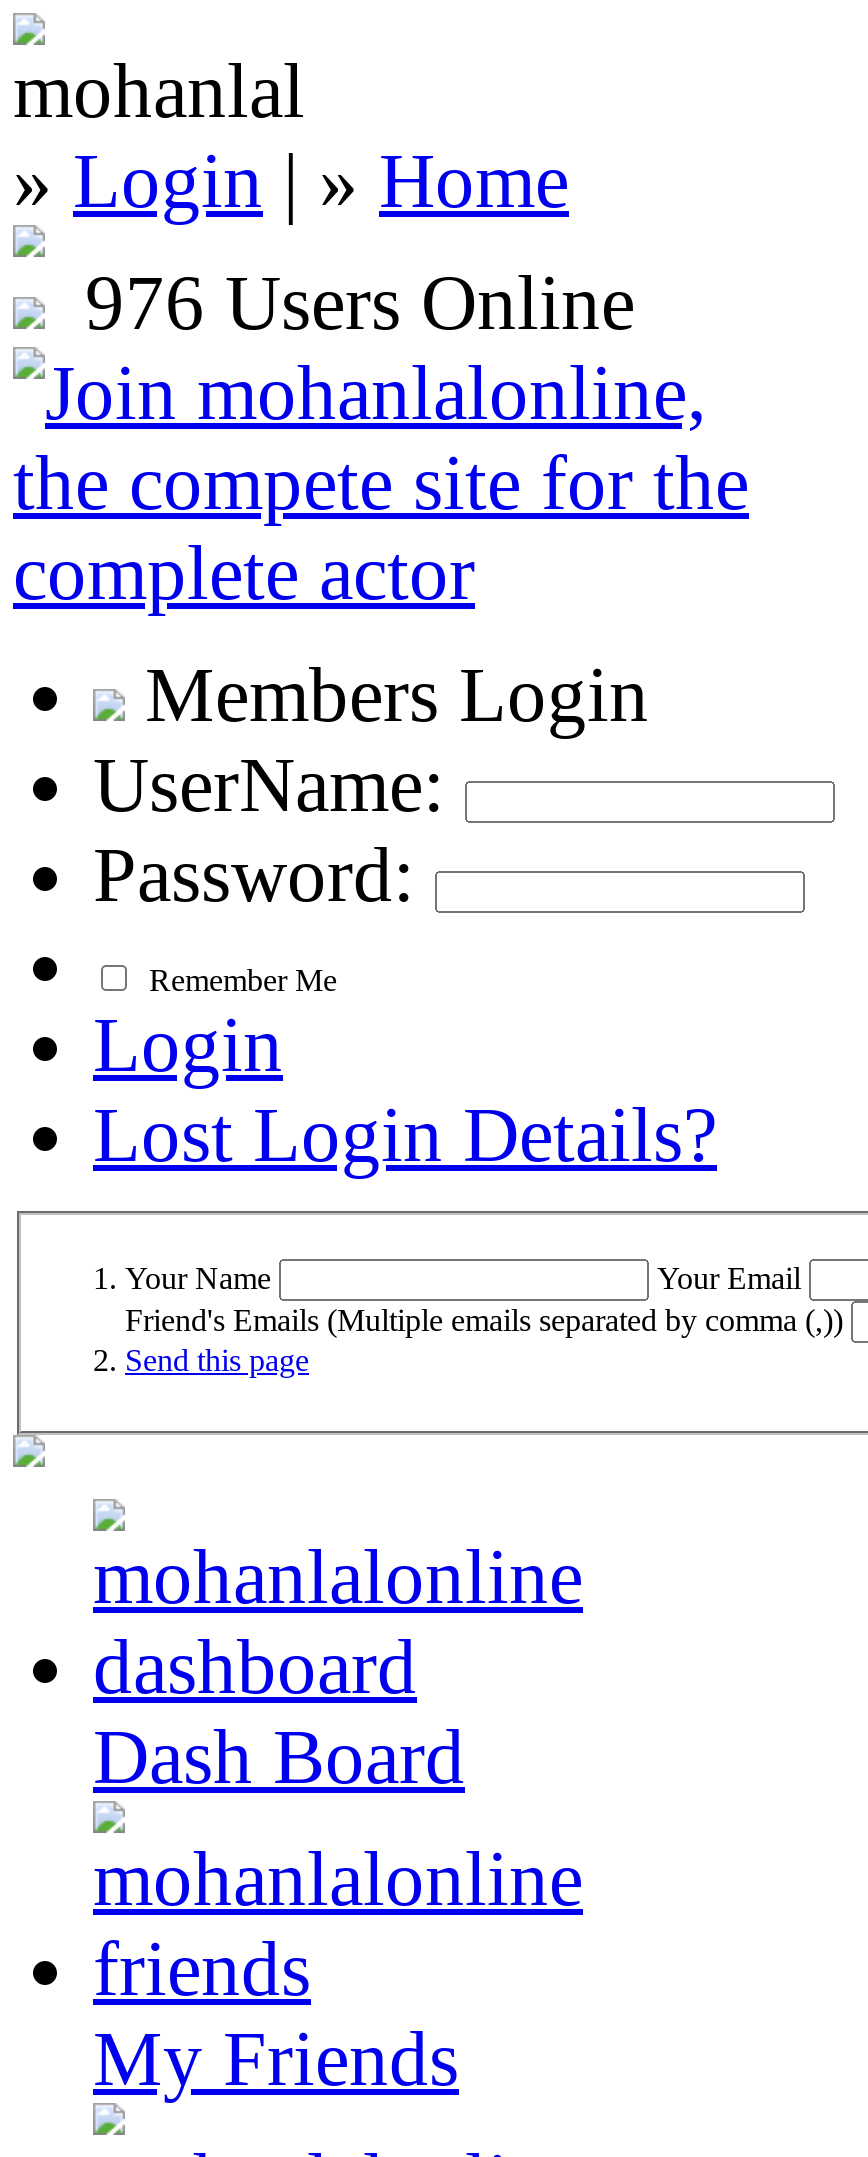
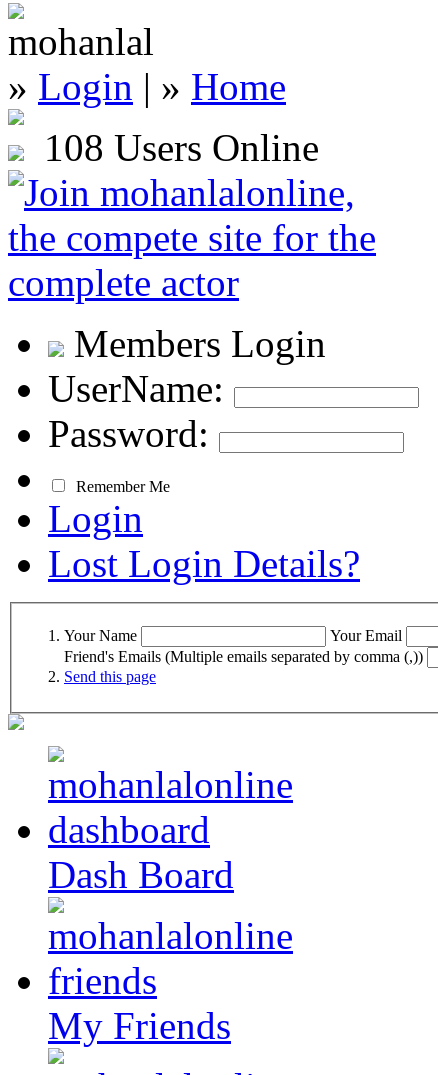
- 976 Users Online
+ 108 Users Online
